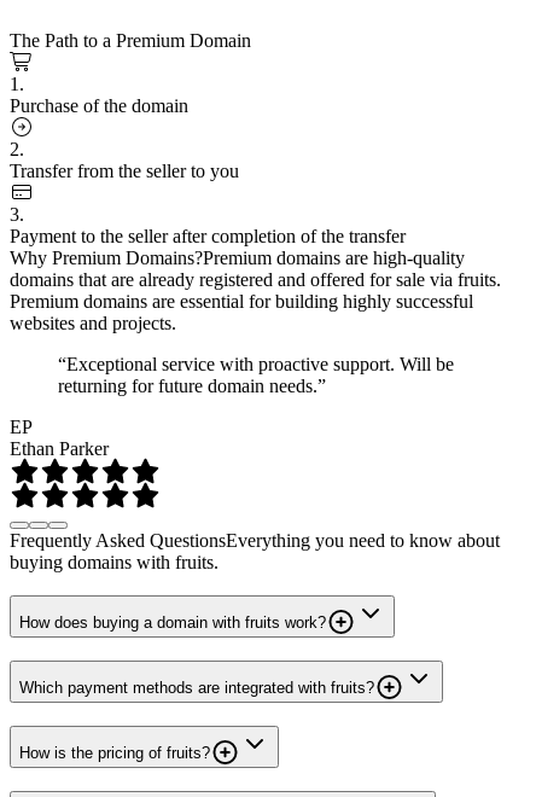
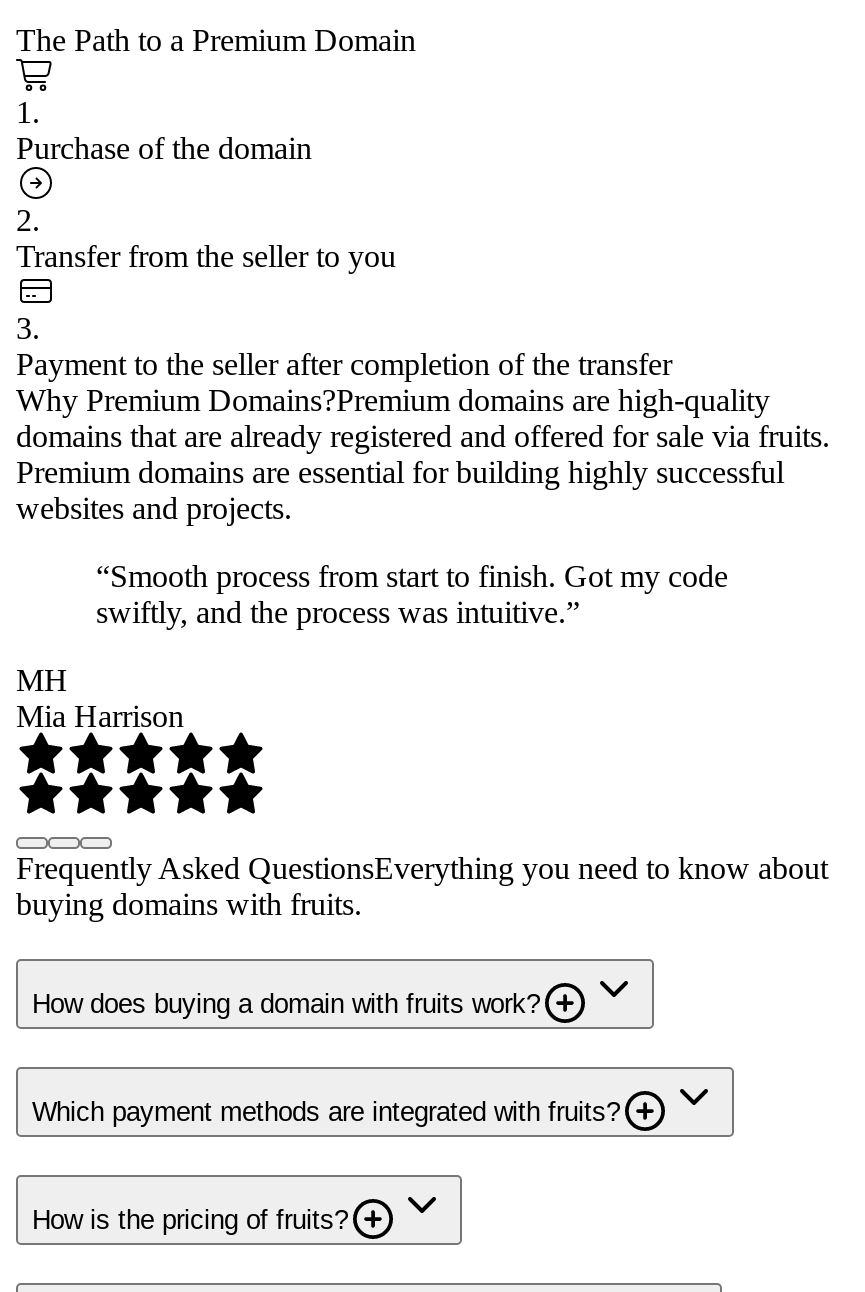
- “Exceptional service with proactive support. Will be
- returning for future domain needs.”
+ “Smooth process from start to finish. Got my code
+ swiftly, and the process was intuitive.”

- EP
- Ethan Parker
+ MH
+ Mia Harrison
